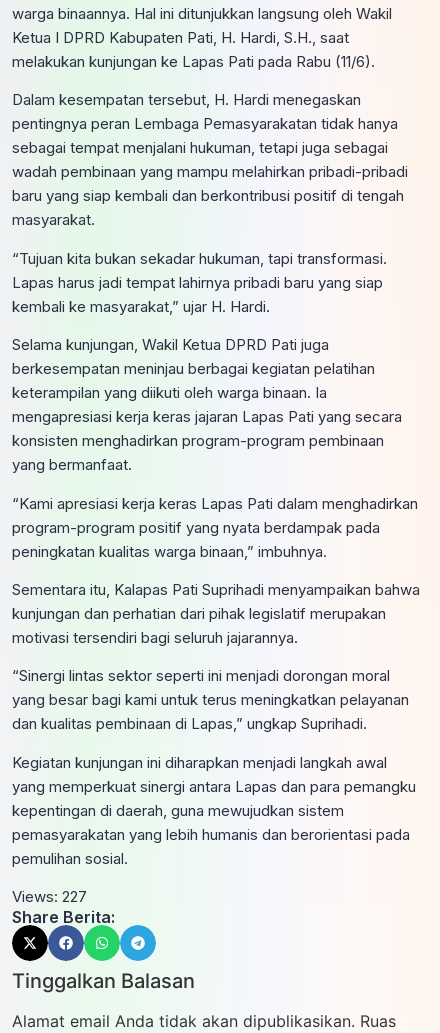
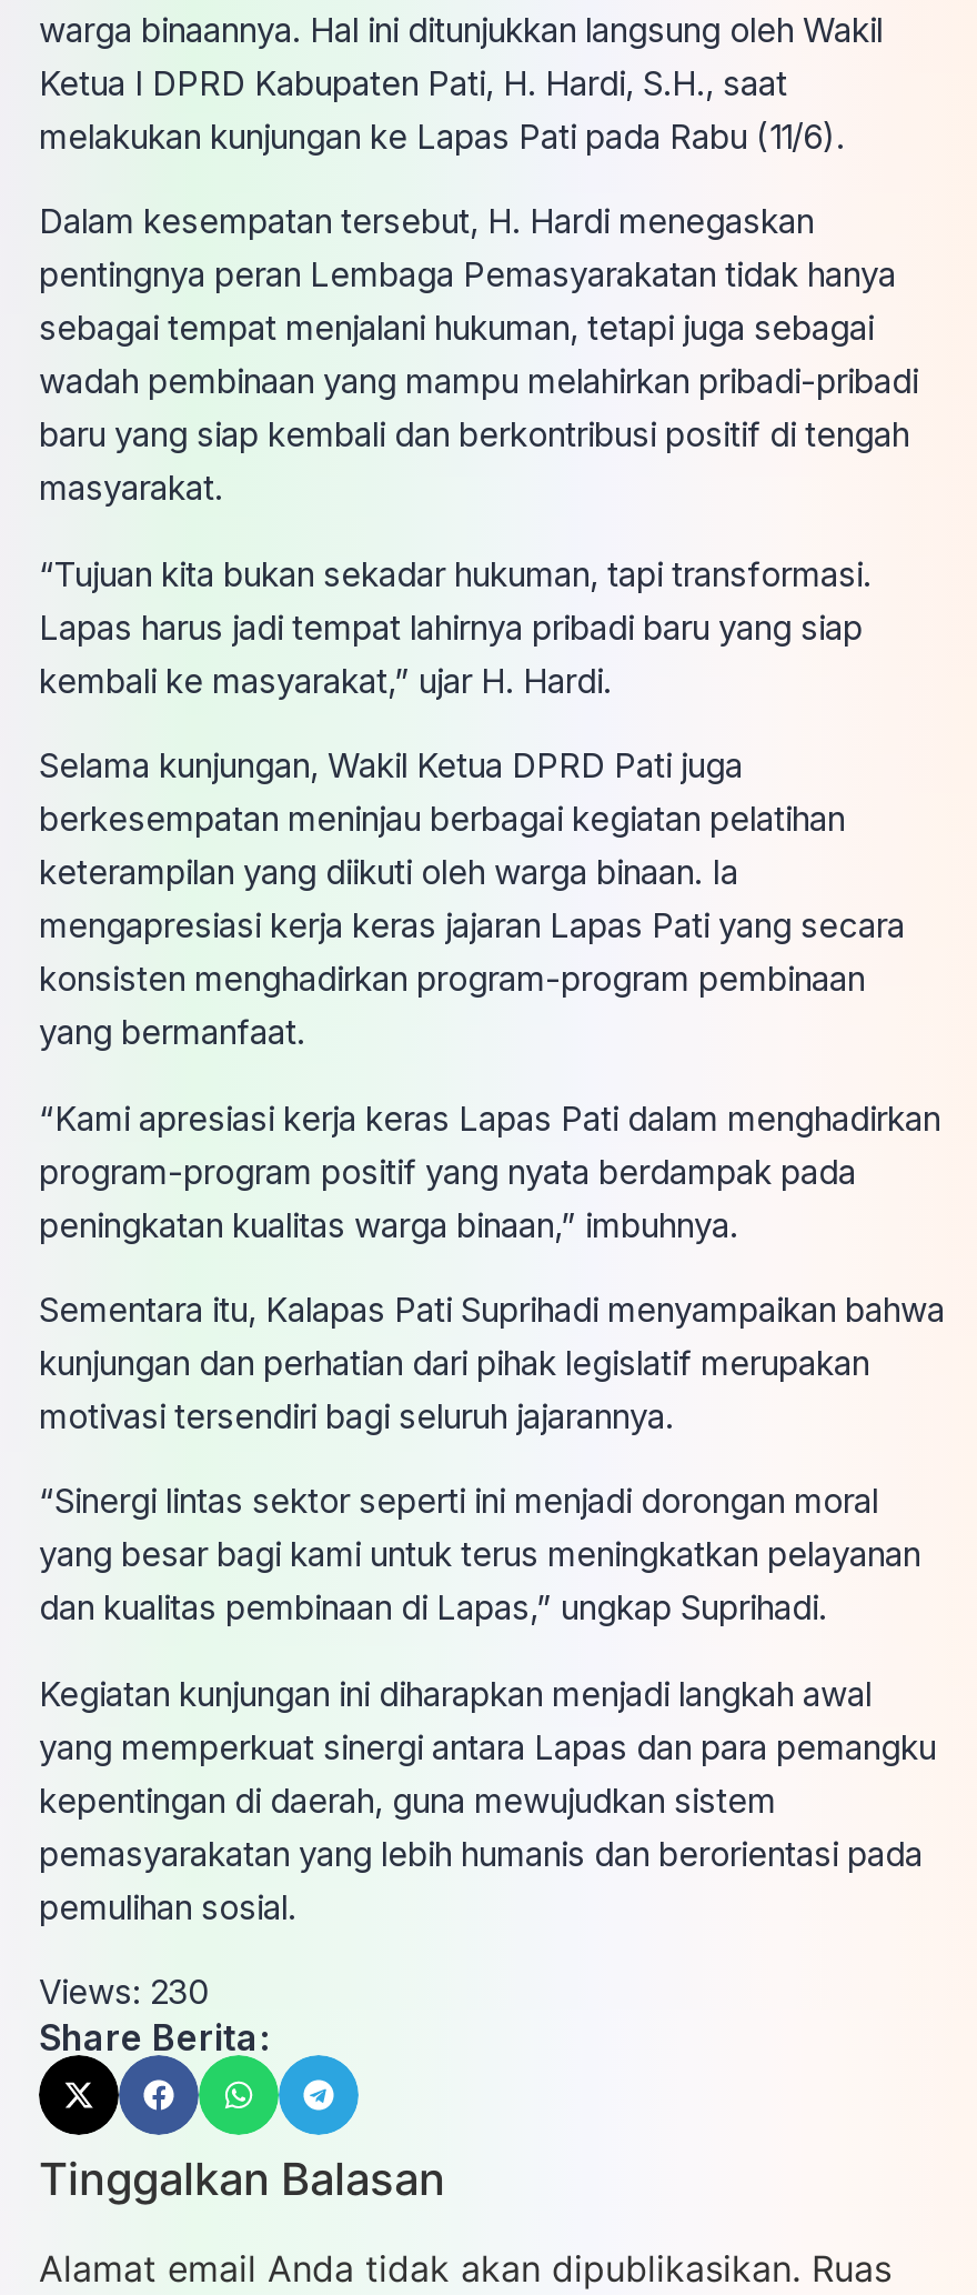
- Views: 227
+ Views: 230
